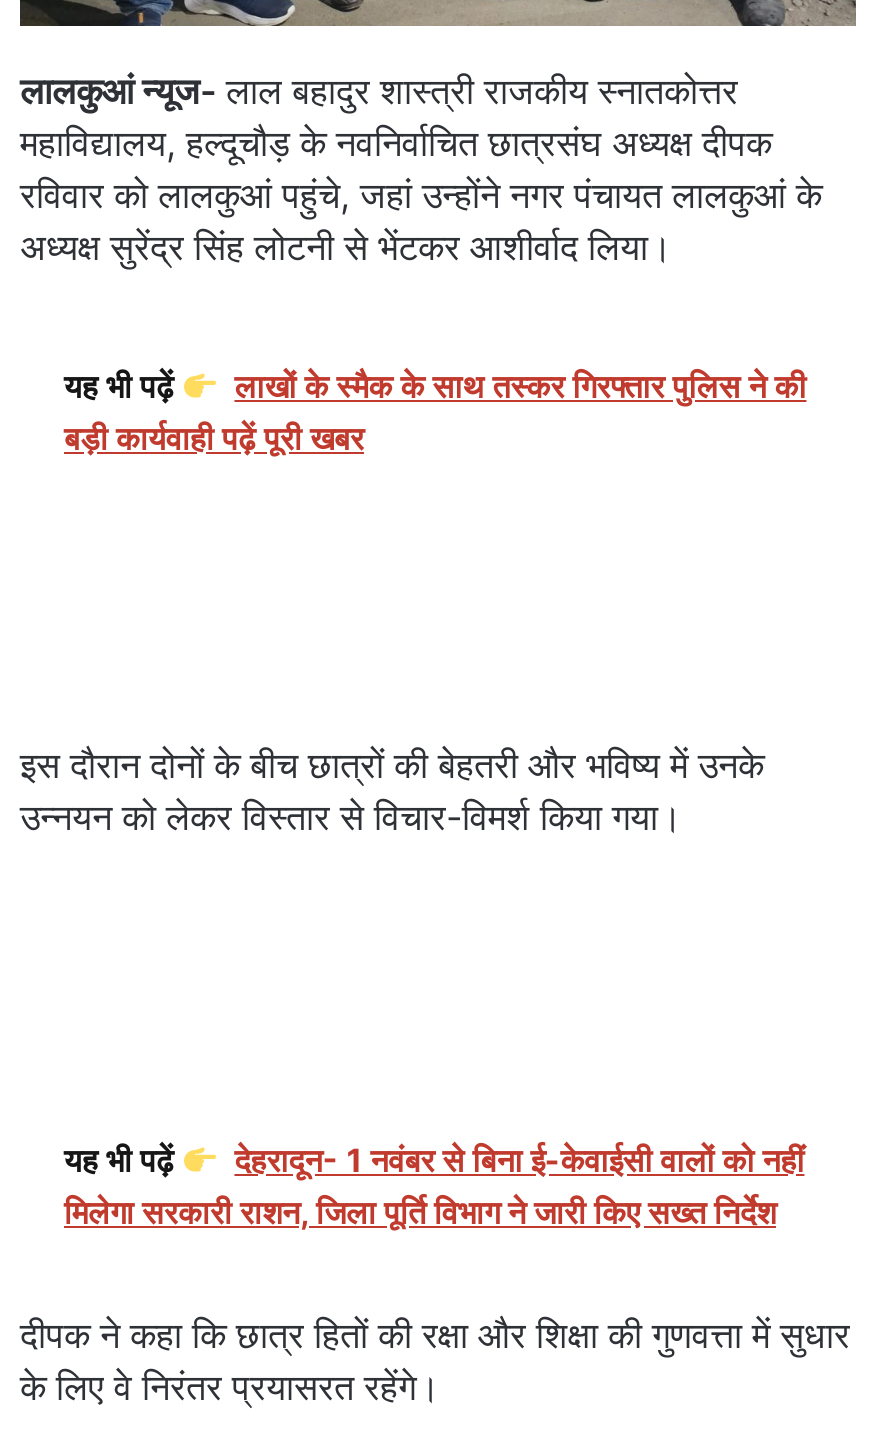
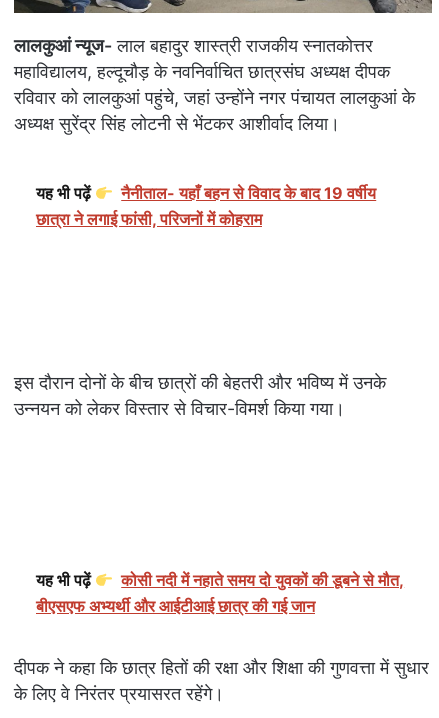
- लाखों के स्मैक के साथ तस्कर गिरफ्तार पुलिस ने की
- बड़ी कार्यवाही पढ़ें पूरी खबर
+ नैनीताल- यहाँ बहन से विवाद के बाद 19 वर्षीय
+ छात्रा ने लगाई फांसी, परिजनों में कोहराम

- देहरादून- 1 नवंबर से बिना ई-केवाईसी वालों को नहीं
- मिलेगा सरकारी राशन, जिला पूर्ति विभाग ने जारी किए सख्त निर्देश
+ कोसी नदी में नहाते समय दो युवकों की डूबने से मौत,
+ बीएसएफ अभ्यर्थी और आईटीआई छात्र की गई जान
